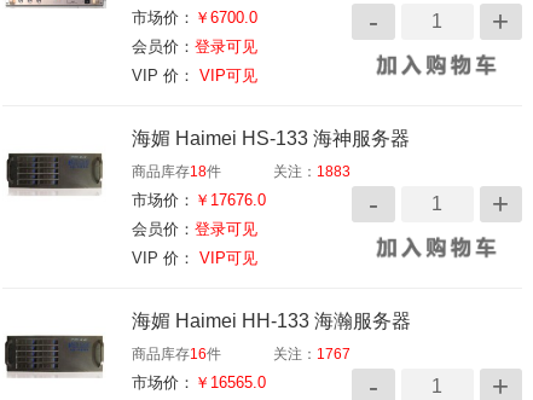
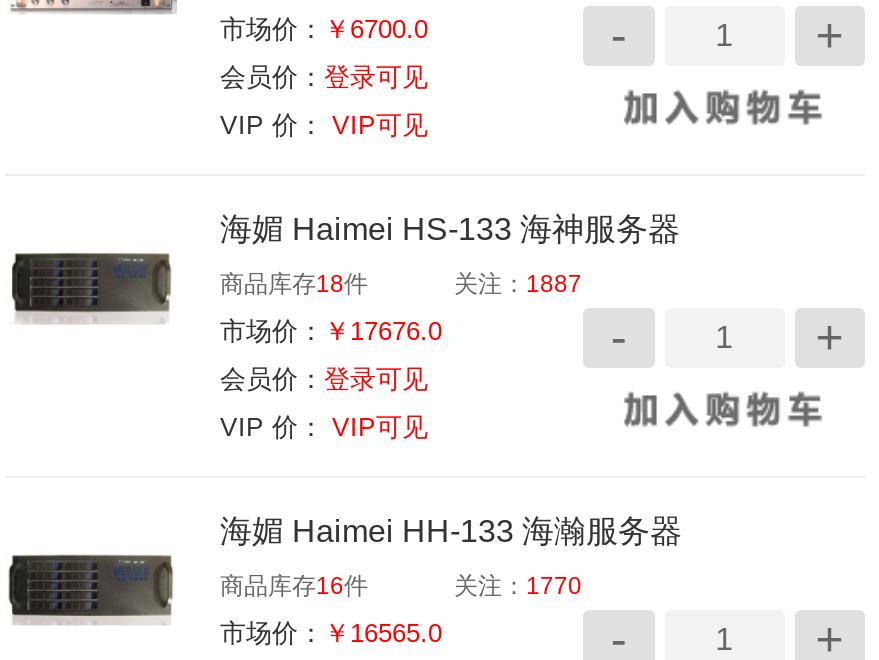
- 关注：1883
+ 关注：1887

- 关注：1767
+ 关注：1770
